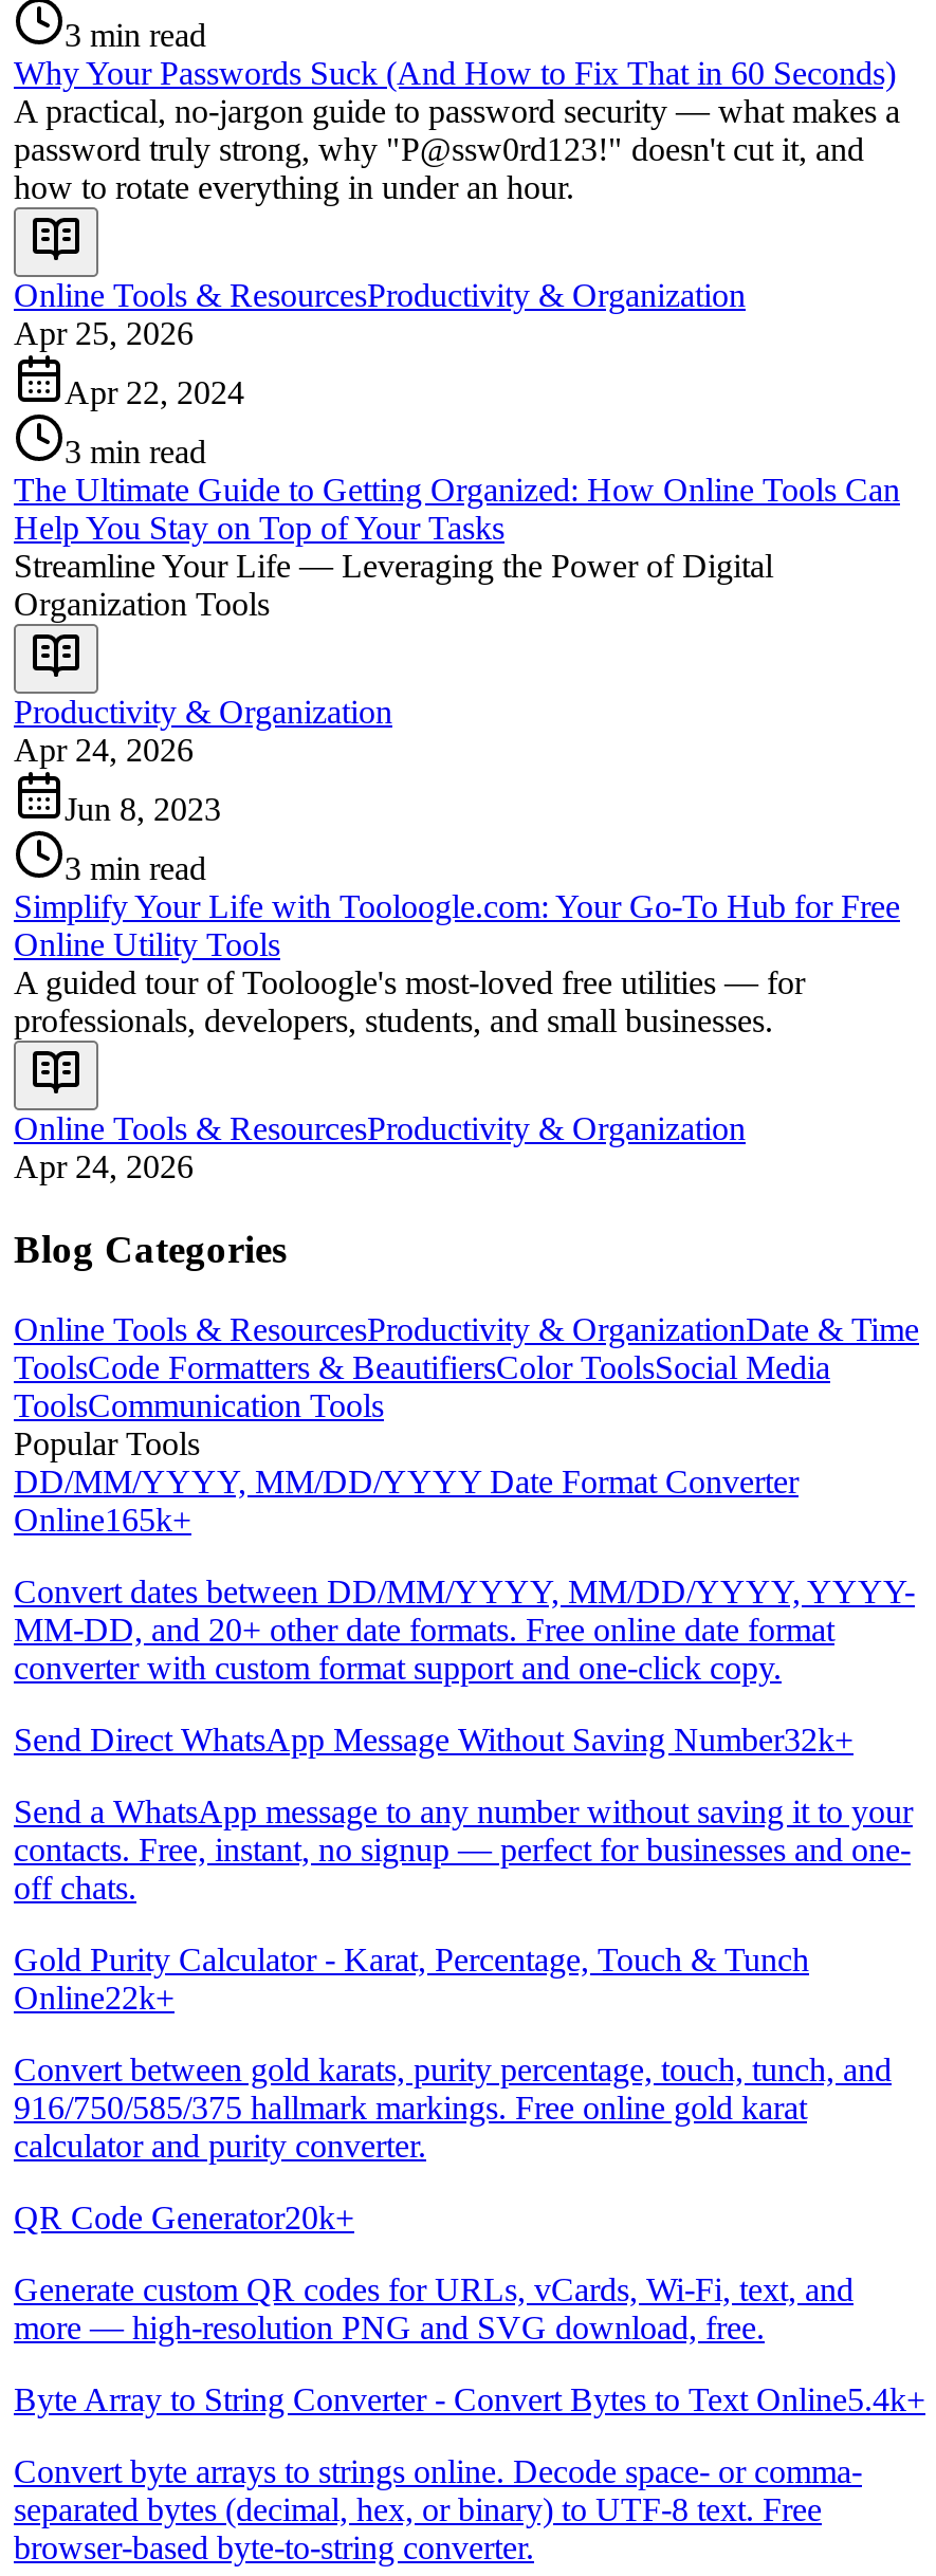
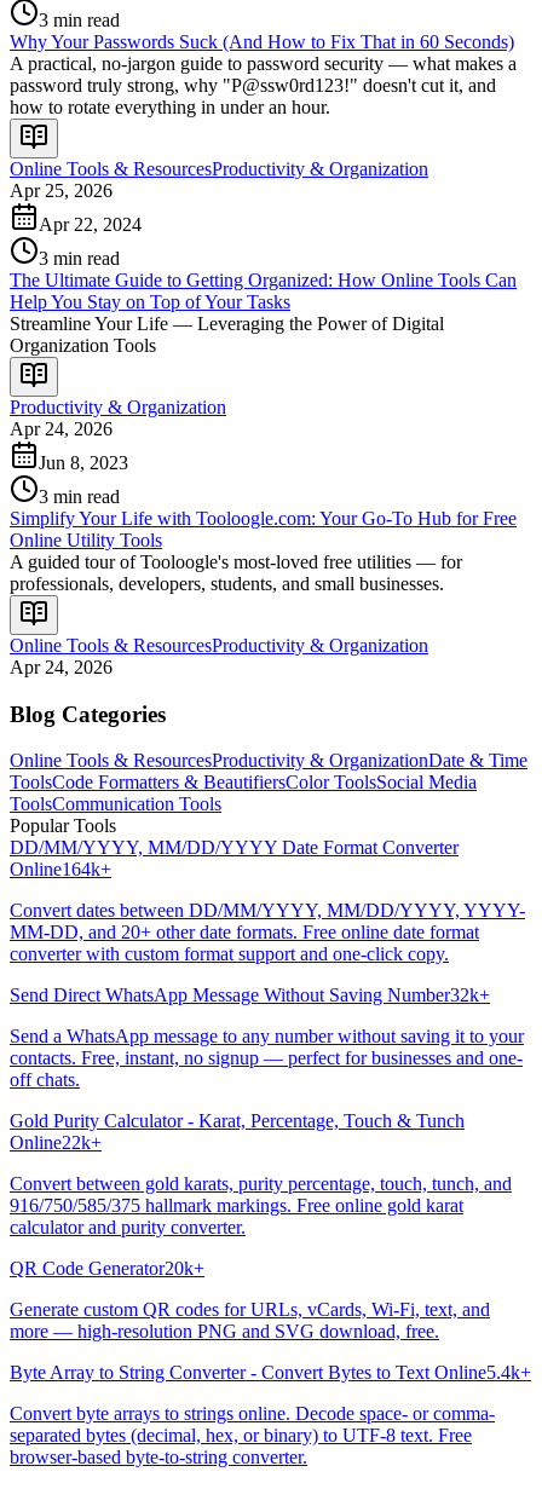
- Online165k+
+ Online164k+
